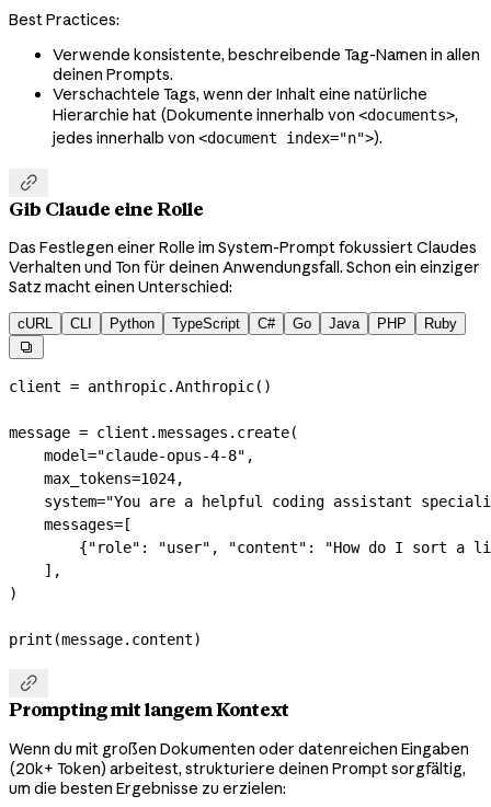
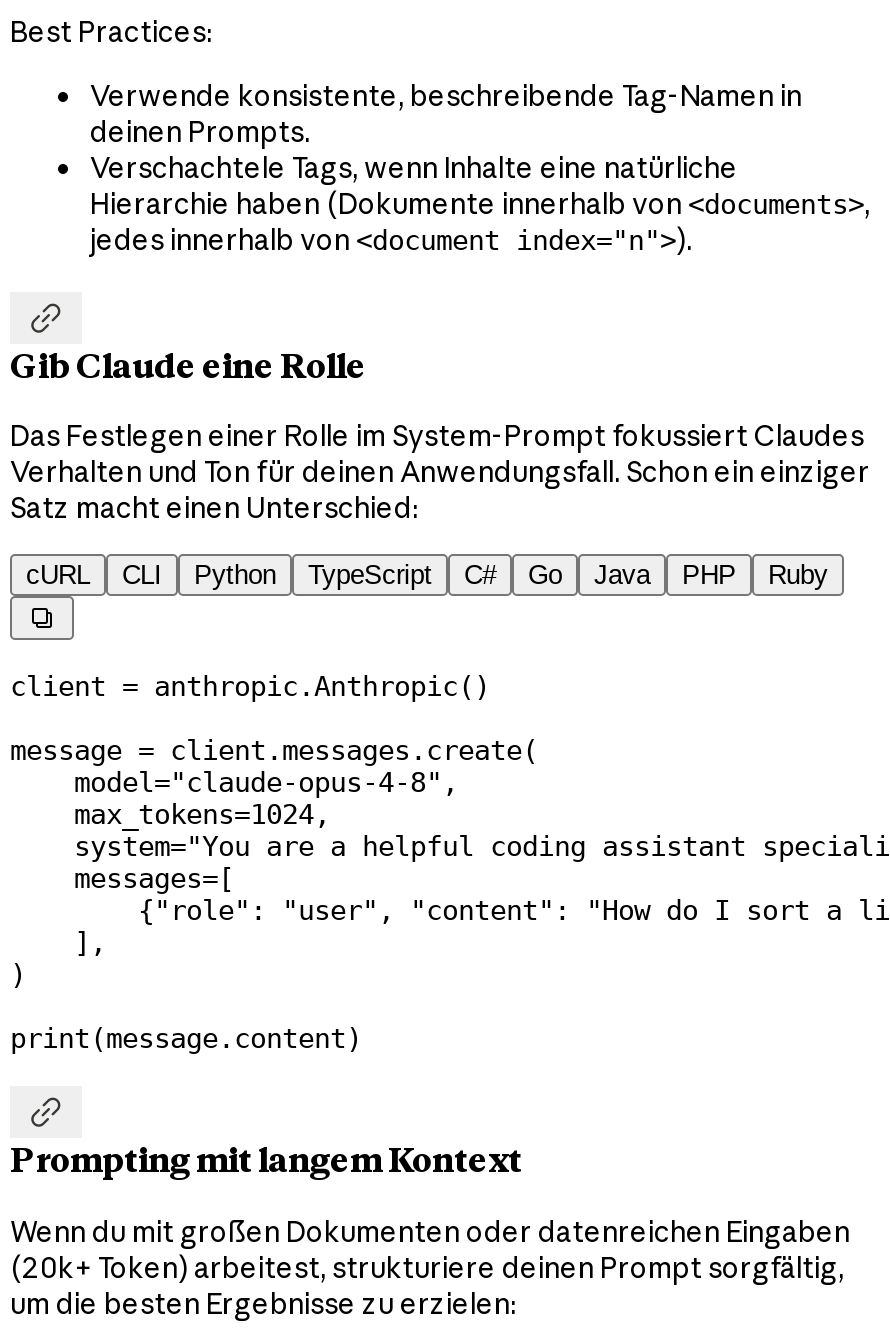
- Verwende konsistente, beschreibende Tag-Namen in allen
+ Verwende konsistente, beschreibende Tag-Namen in

- Verschachtele Tags, wenn der Inhalt eine natürliche
- Hierarchie hat (Dokumente innerhalb von <documents>,
+ Verschachtele Tags, wenn Inhalte eine natürliche
+ Hierarchie haben (Dokumente innerhalb von <documents>,
